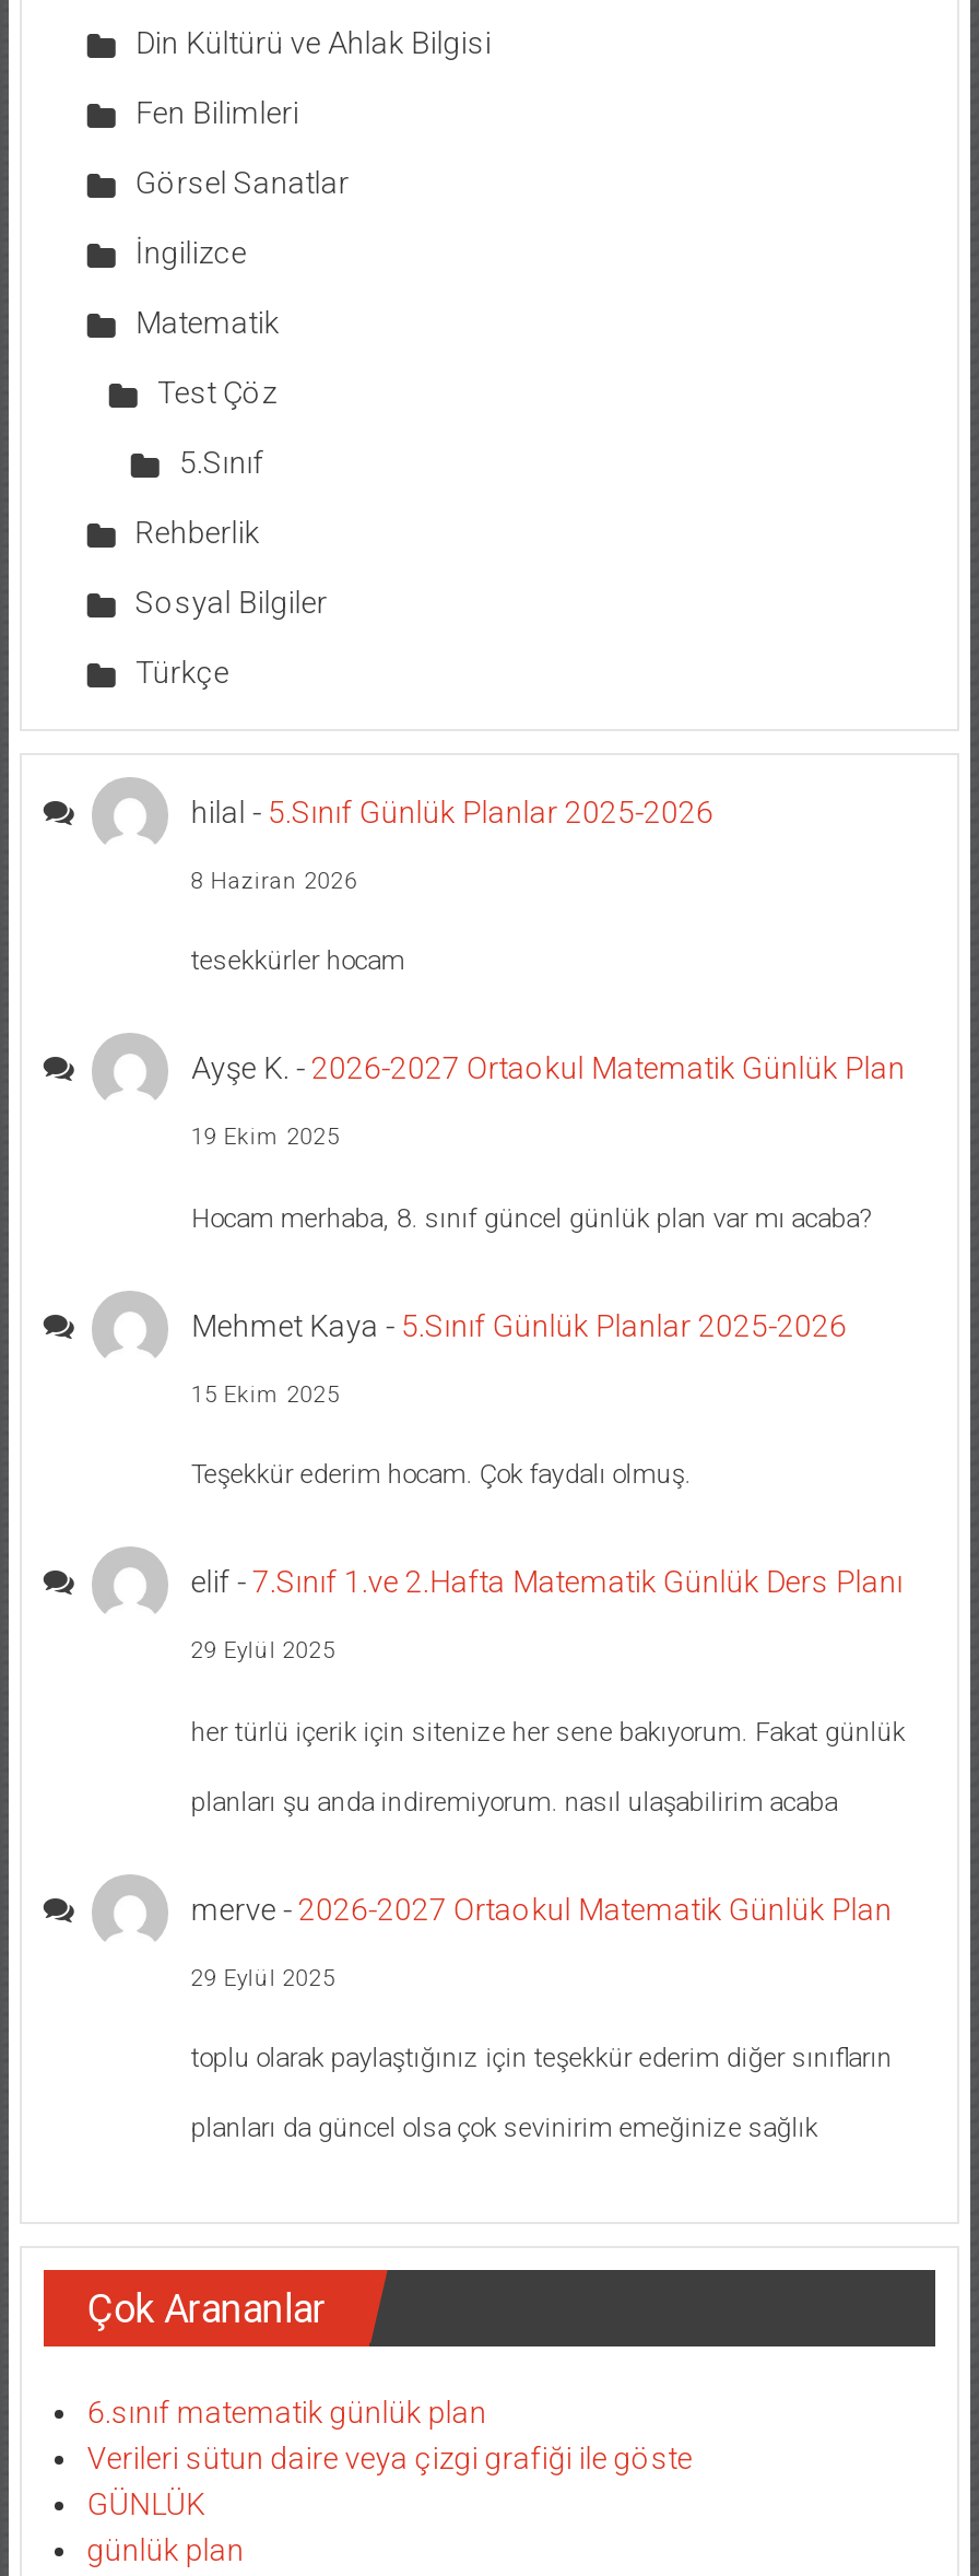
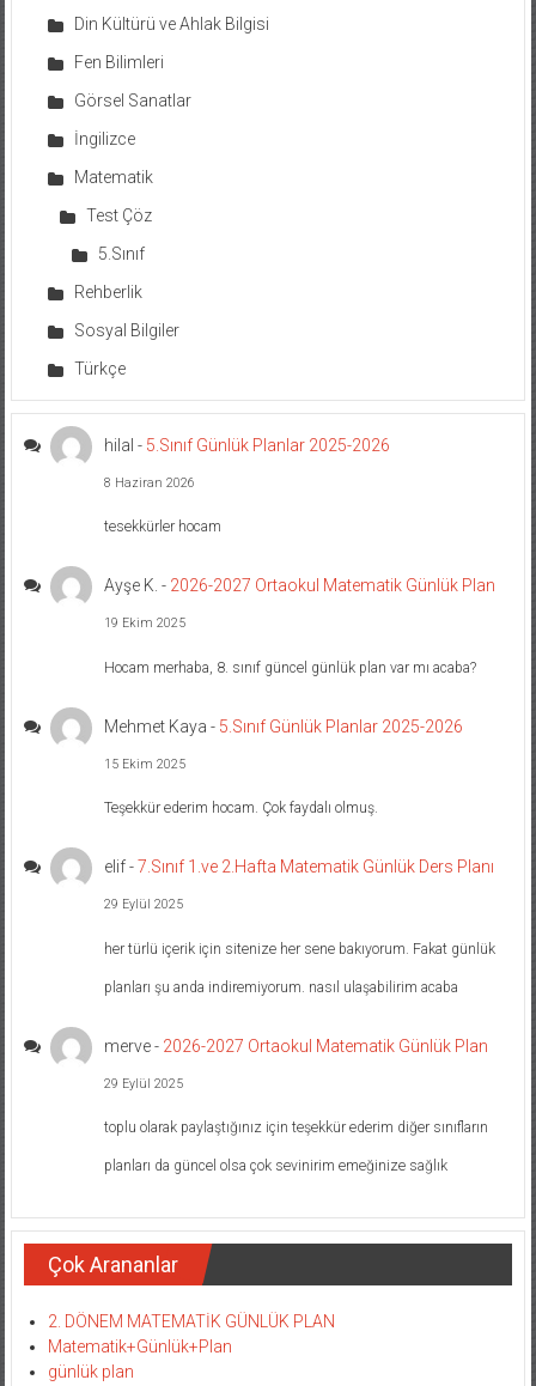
- 6.sınıf matematik günlük plan
- Verileri sütun daire veya çizgi grafiği ile göste
- GÜNLÜK
+ 2. DÖNEM MATEMATİK GÜNLÜK PLAN
+ Matematik+Günlük+Plan
